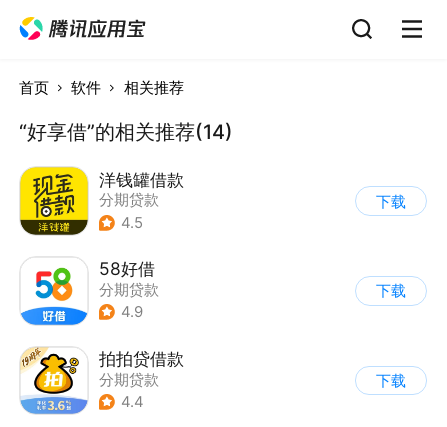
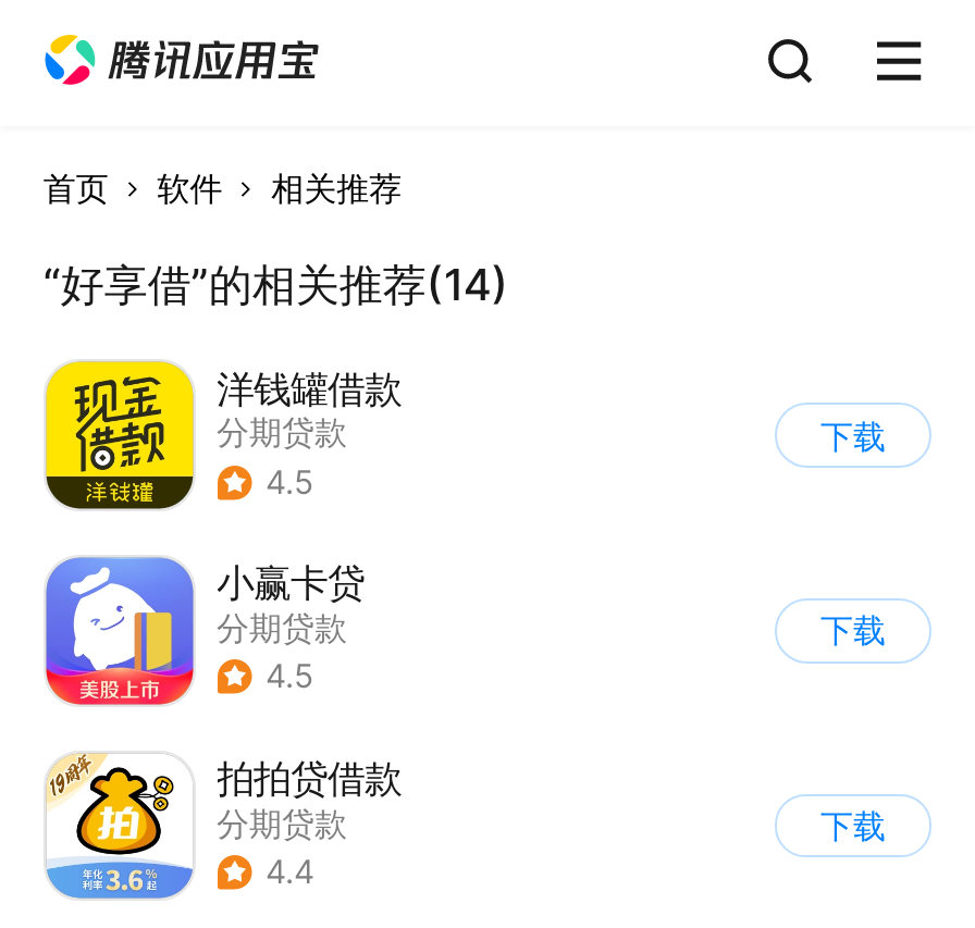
- [image]
- 58好借
+ [image]
+ 小赢卡贷

- 4.9
+ 4.5
